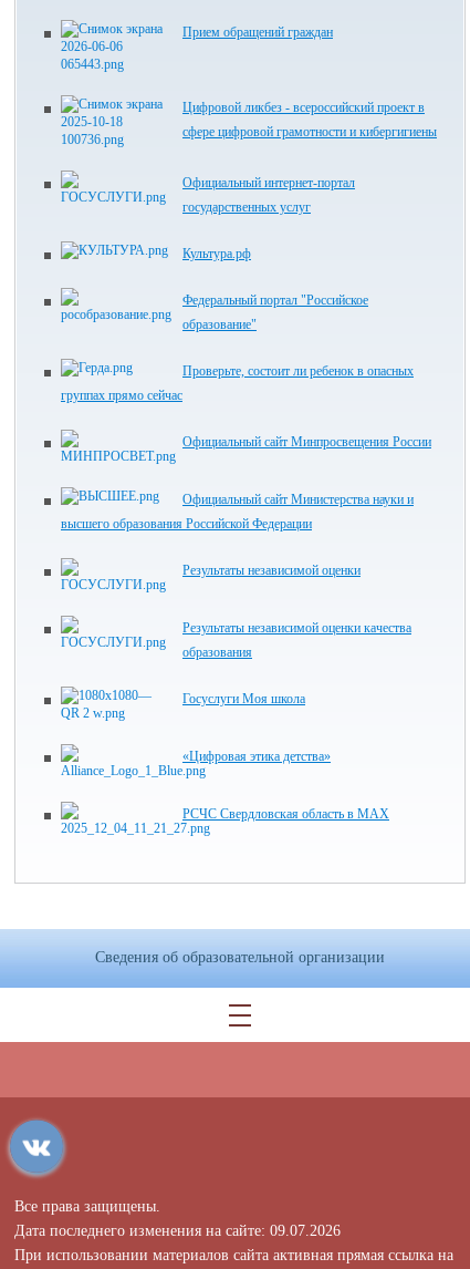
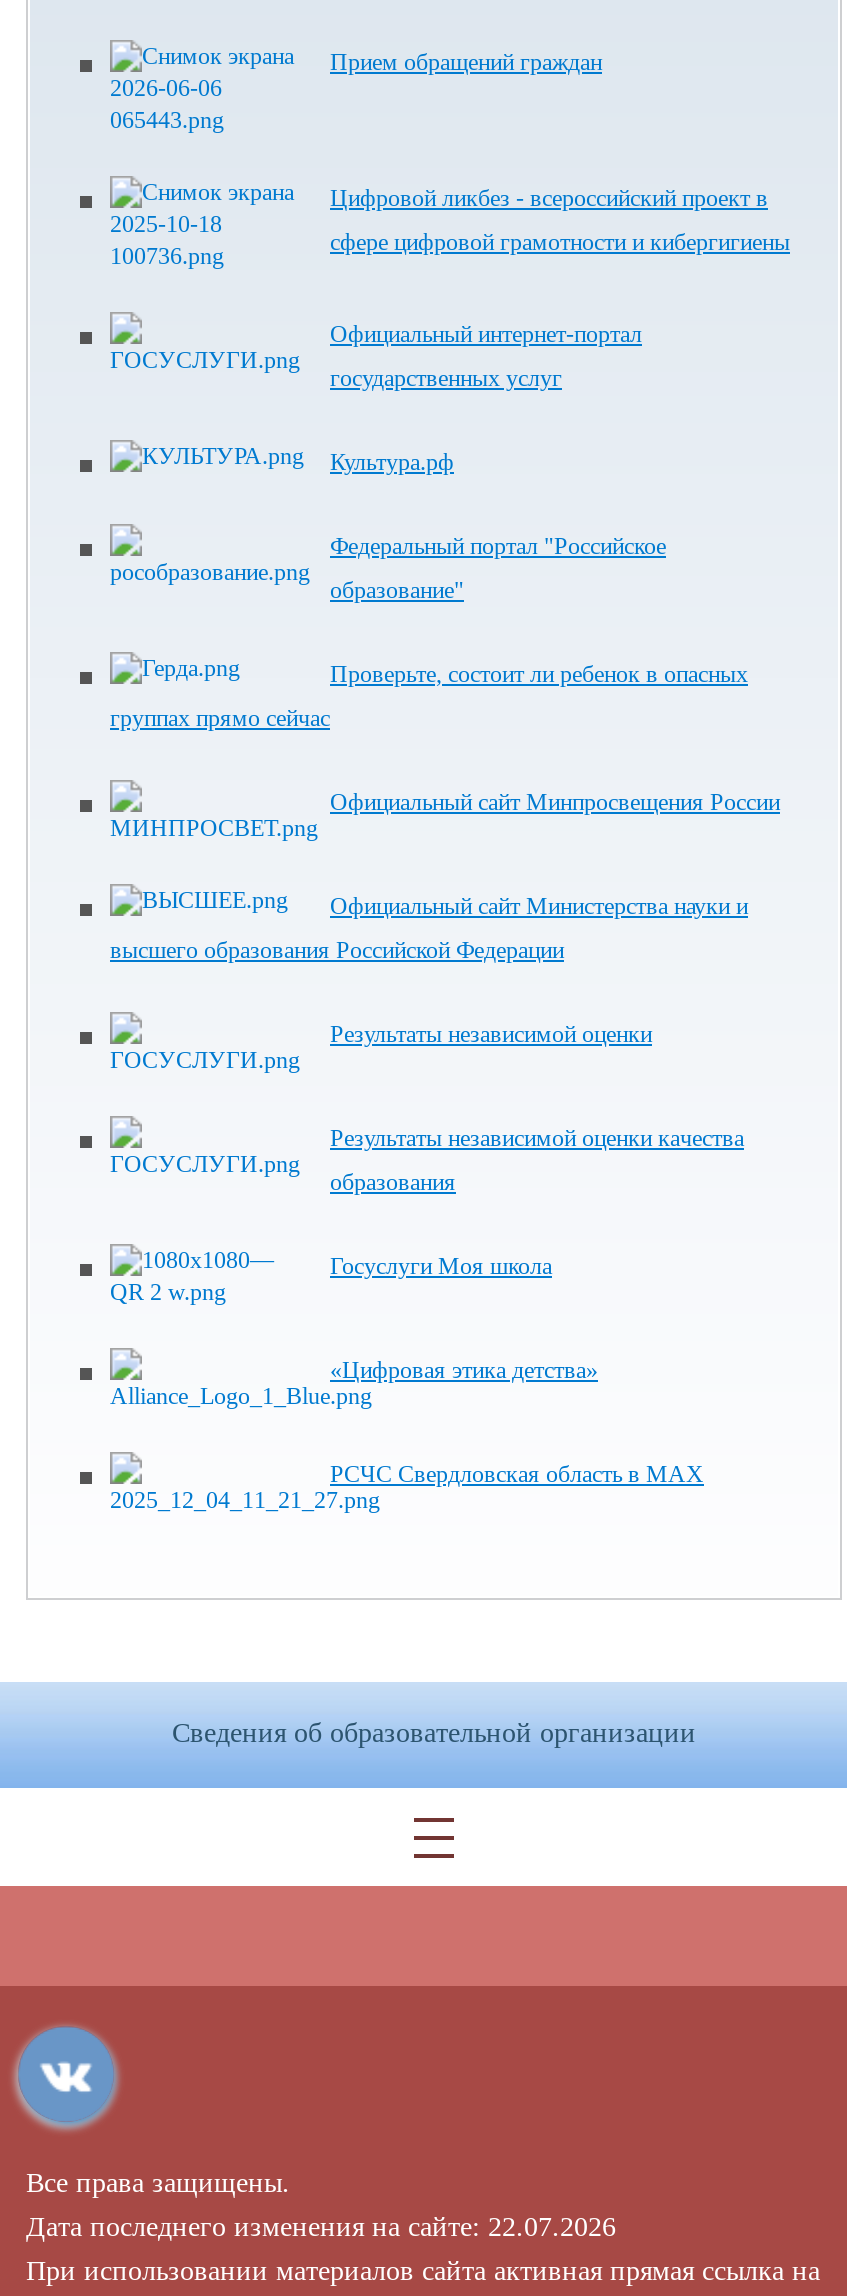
- Дата последнего изменения на сайте: 09.07.2026
+ Дата последнего изменения на сайте: 22.07.2026
